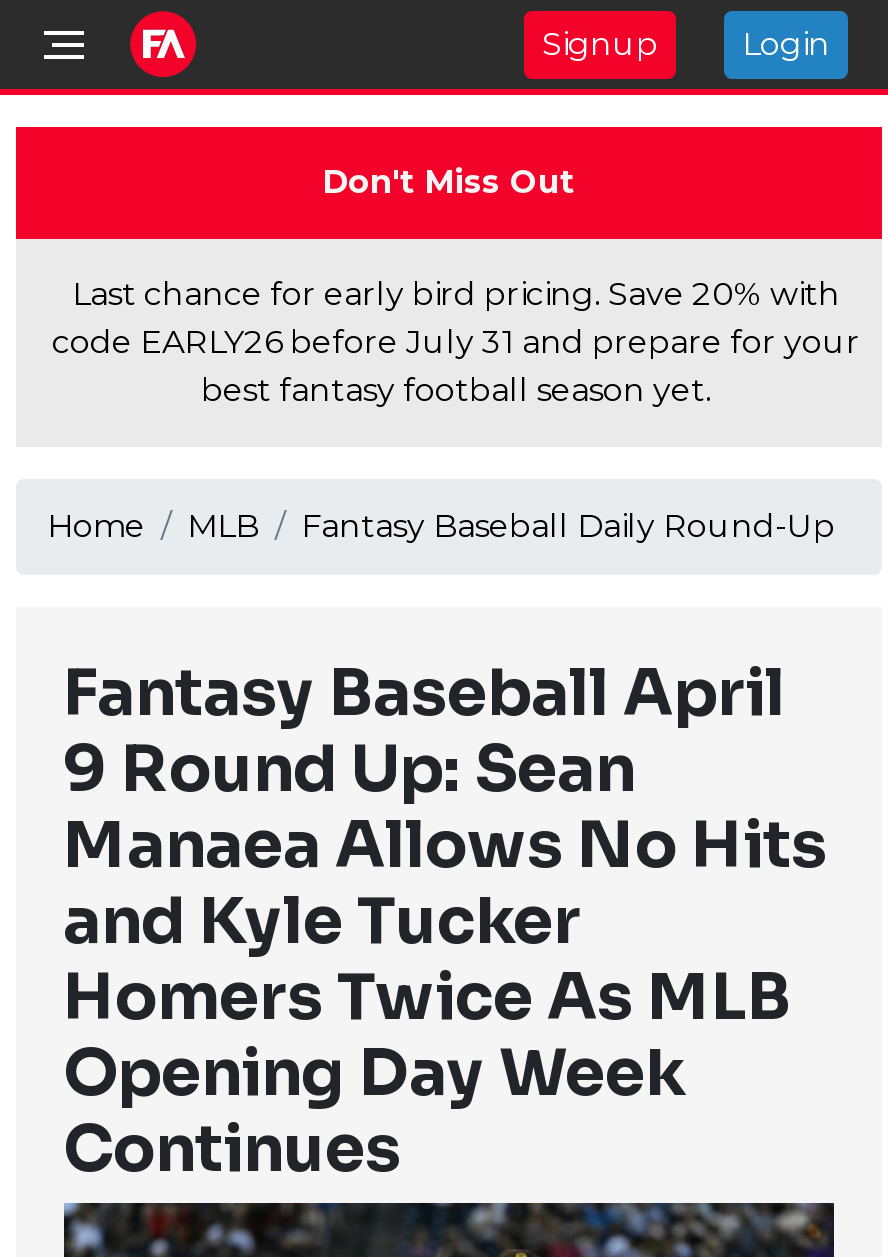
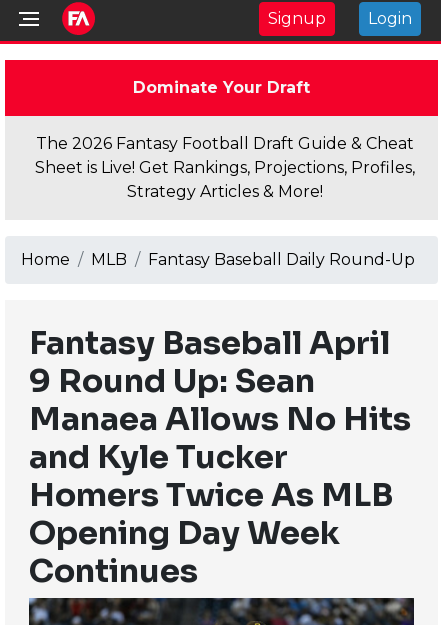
- Don't Miss Out
+ Dominate Your Draft

- Last chance for early bird pricing. Save 20% with
- code EARLY26 before July 31 and prepare for your
- best fantasy football season yet.
+ The 2026 Fantasy Football Draft Guide & Cheat
+ Sheet is Live! Get Rankings, Projections, Profiles,
+ Strategy Articles & More!
